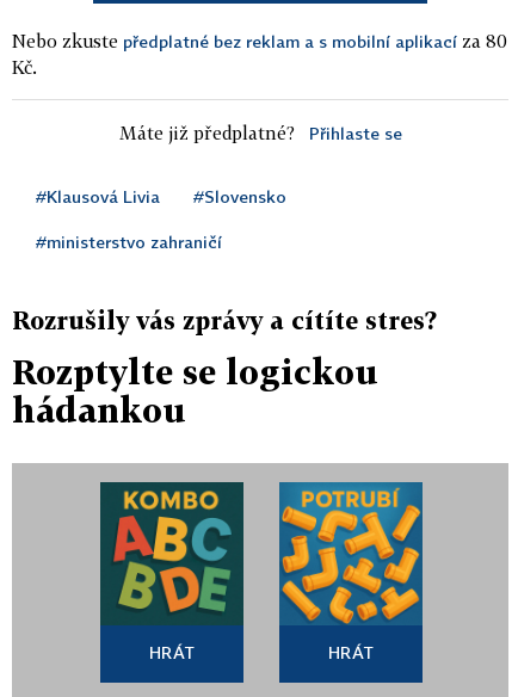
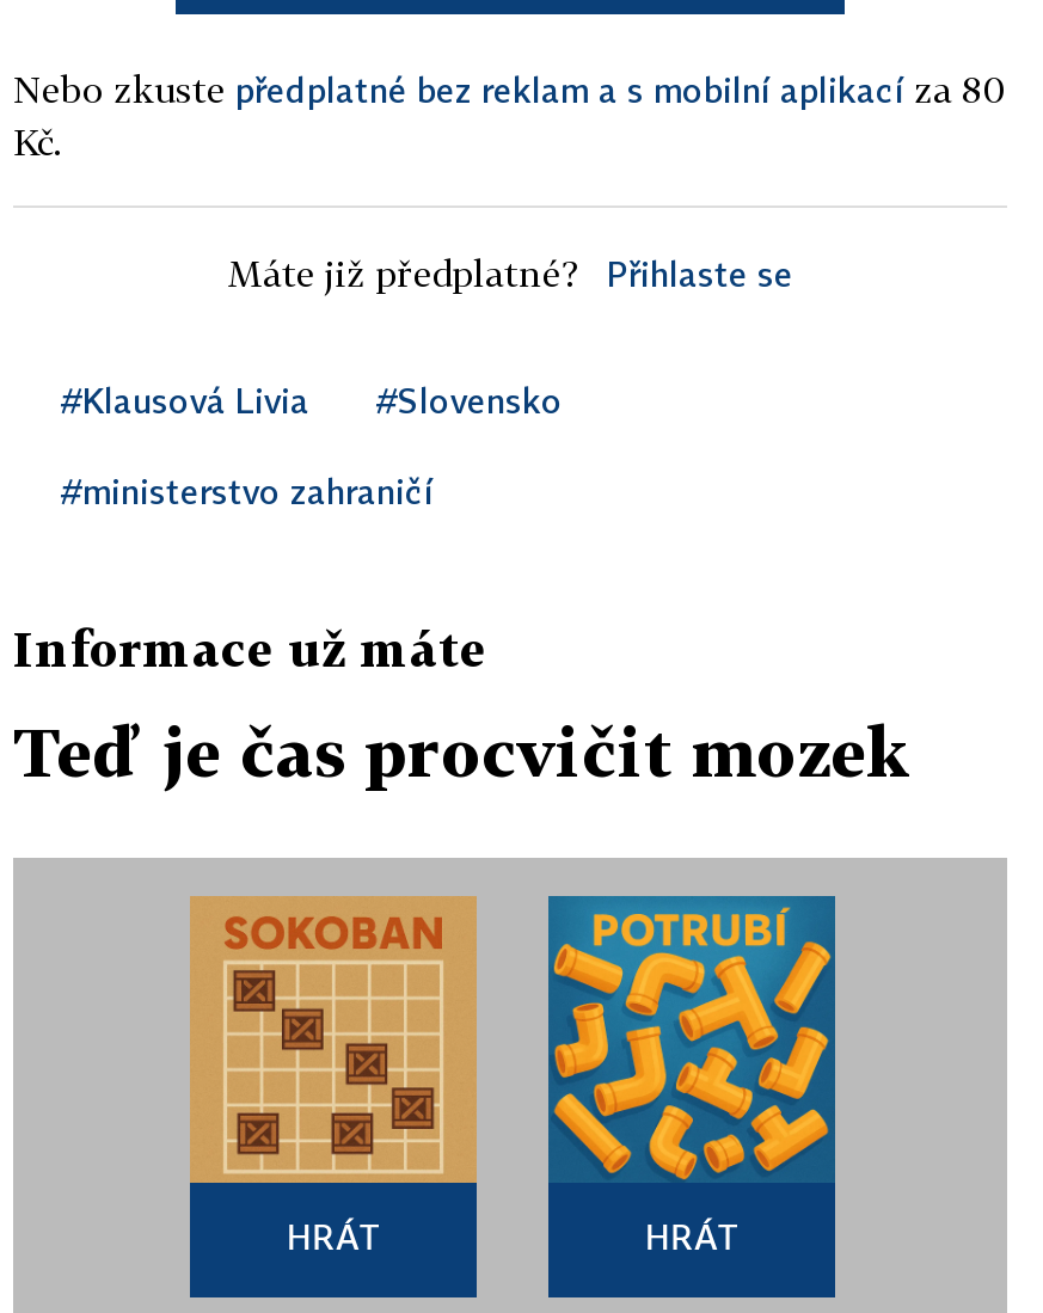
- Rozrušily vás zprávy a cítíte stres?
+ Informace už máte

- Rozptylte se logickou
- hádankou
+ Teď je čas procvičit mozek

- [image]
+ [image]
